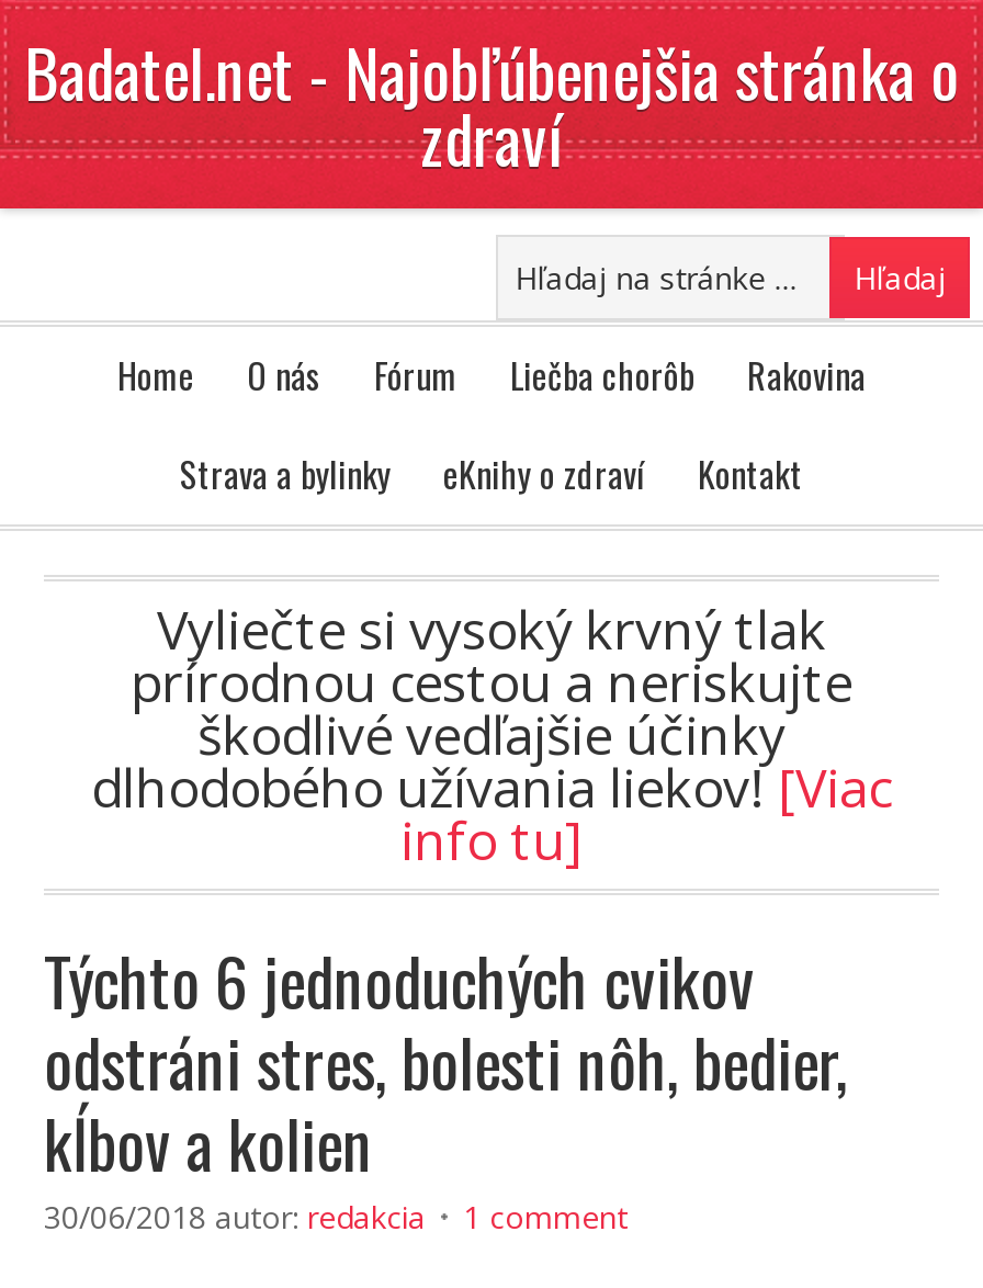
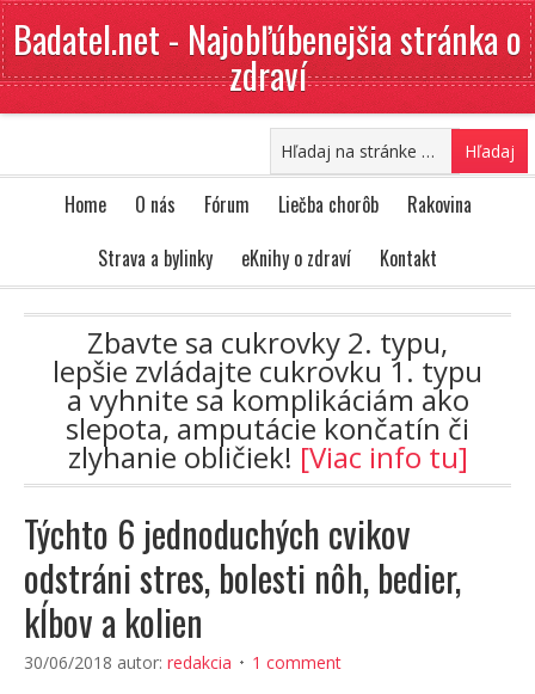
- Vyliečte si vysoký krvný tlak
- prírodnou cestou a neriskujte
- škodlivé vedľajšie účinky
- dlhodobého užívania liekov![Viac
- info tu]
+ Zbavte sa cukrovky 2. typu,
+ lepšie zvládajte cukrovku 1. typu
+ a vyhnite sa komplikáciám ako
+ slepota, amputácie končatín či
+ zlyhanie obličiek![Viac info tu]
